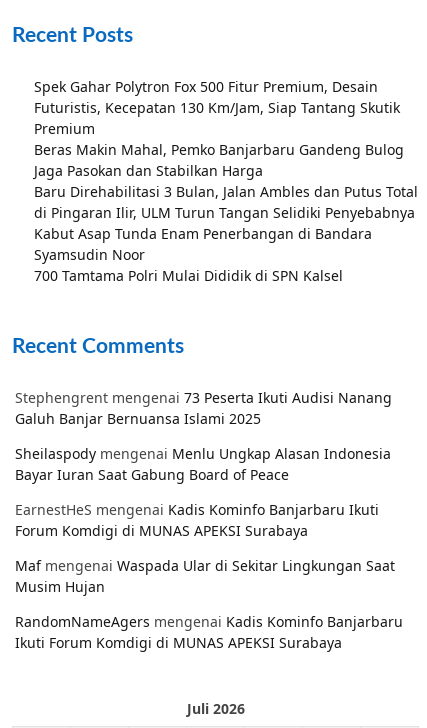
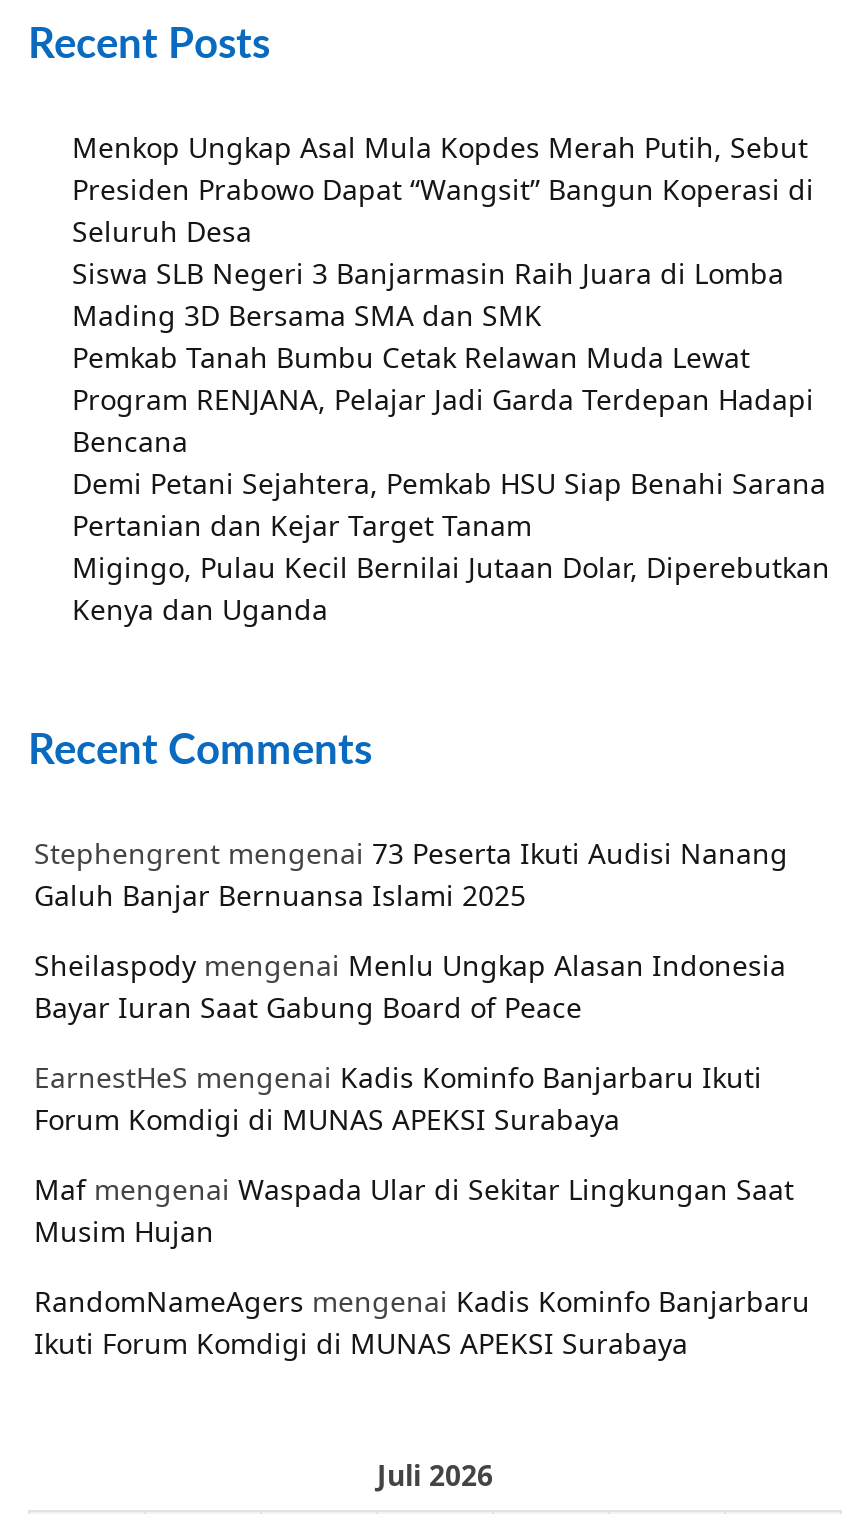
- Spek Gahar Polytron Fox 500 Fitur Premium, Desain
- Futuristis, Kecepatan 130 Km/Jam, Siap Tantang Skutik
- Premium
- Beras Makin Mahal, Pemko Banjarbaru Gandeng Bulog
- Jaga Pasokan dan Stabilkan Harga
- Baru Direhabilitasi 3 Bulan, Jalan Ambles dan Putus Total
- di Pingaran Ilir, ULM Turun Tangan Selidiki Penyebabnya
- Kabut Asap Tunda Enam Penerbangan di Bandara
- Syamsudin Noor
- 700 Tamtama Polri Mulai Dididik di SPN Kalsel
+ Menkop Ungkap Asal Mula Kopdes Merah Putih, Sebut
+ Presiden Prabowo Dapat “Wangsit” Bangun Koperasi di
+ Seluruh Desa
+ Siswa SLB Negeri 3 Banjarmasin Raih Juara di Lomba
+ Mading 3D Bersama SMA dan SMK
+ Pemkab Tanah Bumbu Cetak Relawan Muda Lewat
+ Program RENJANA, Pelajar Jadi Garda Terdepan Hadapi
+ Bencana
+ Demi Petani Sejahtera, Pemkab HSU Siap Benahi Sarana
+ Pertanian dan Kejar Target Tanam
+ Migingo, Pulau Kecil Bernilai Jutaan Dolar, Diperebutkan
+ Kenya dan Uganda
